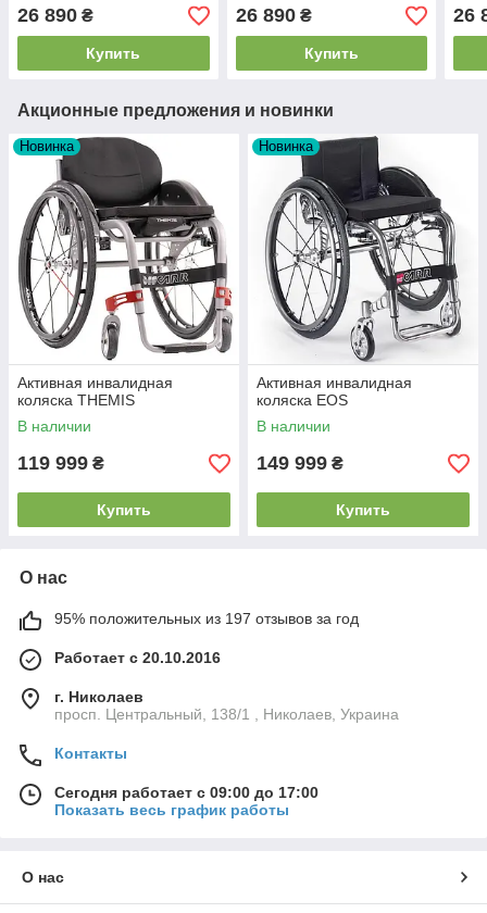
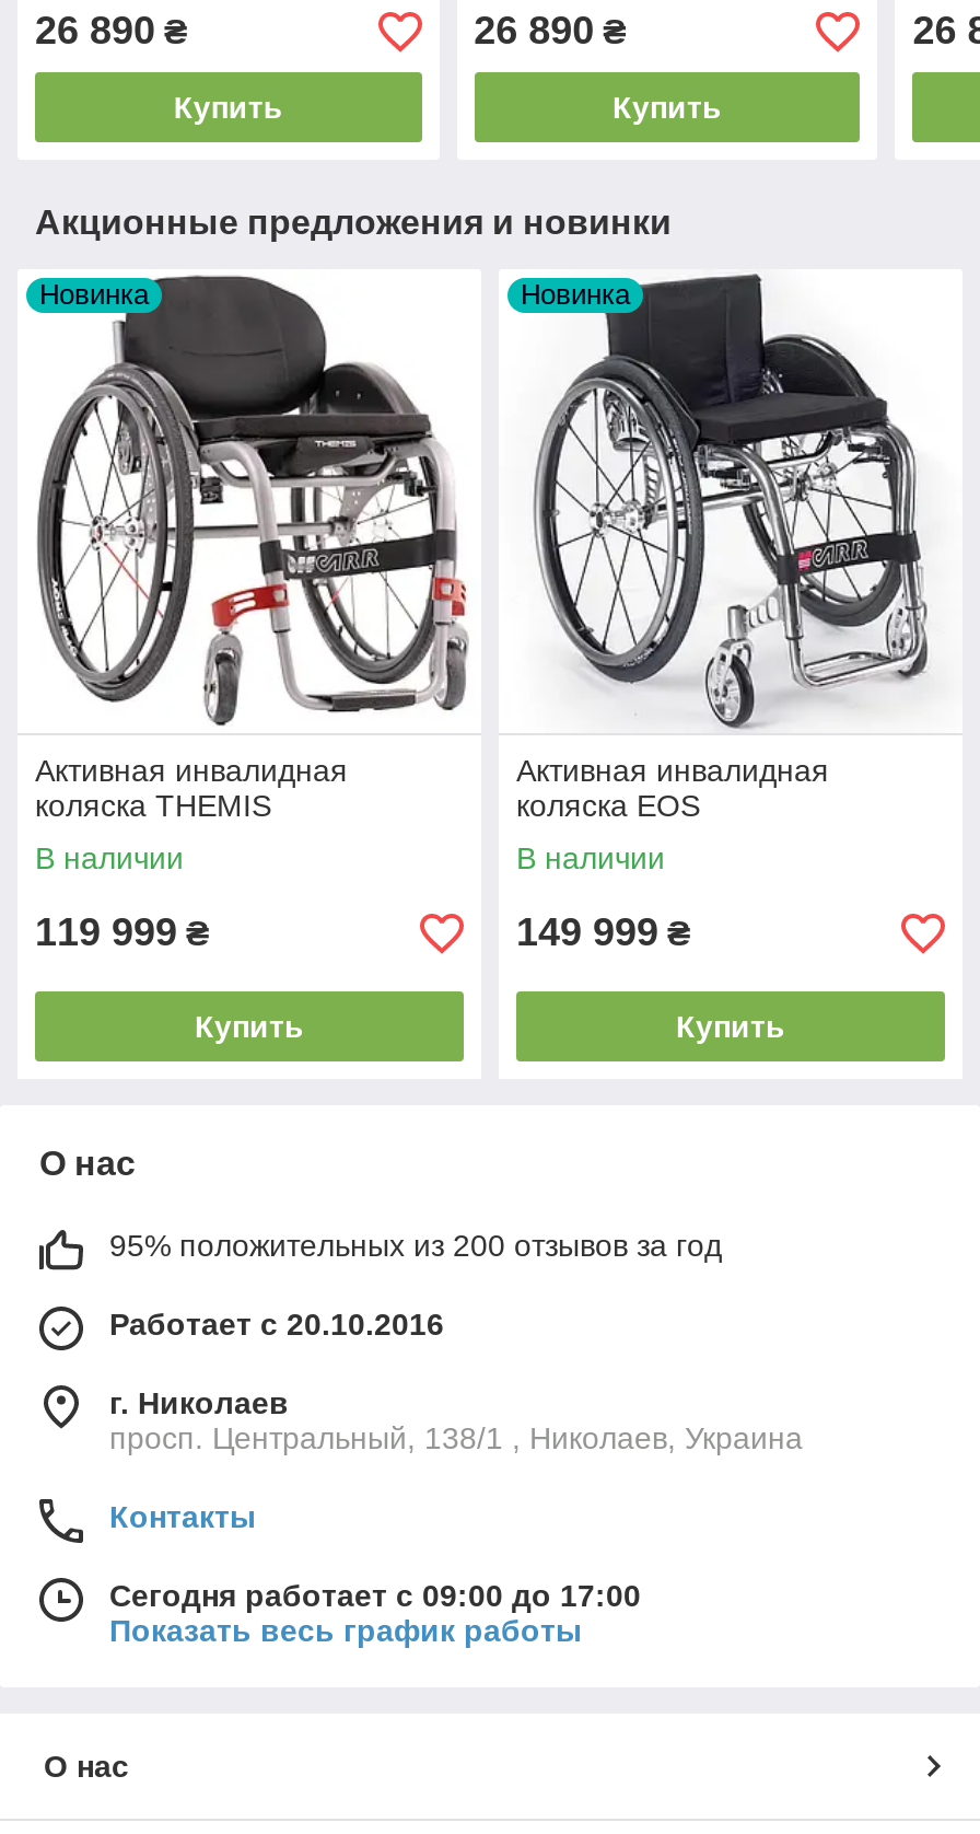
- 95% положительных из 197 отзывов за год
+ 95% положительных из 200 отзывов за год
